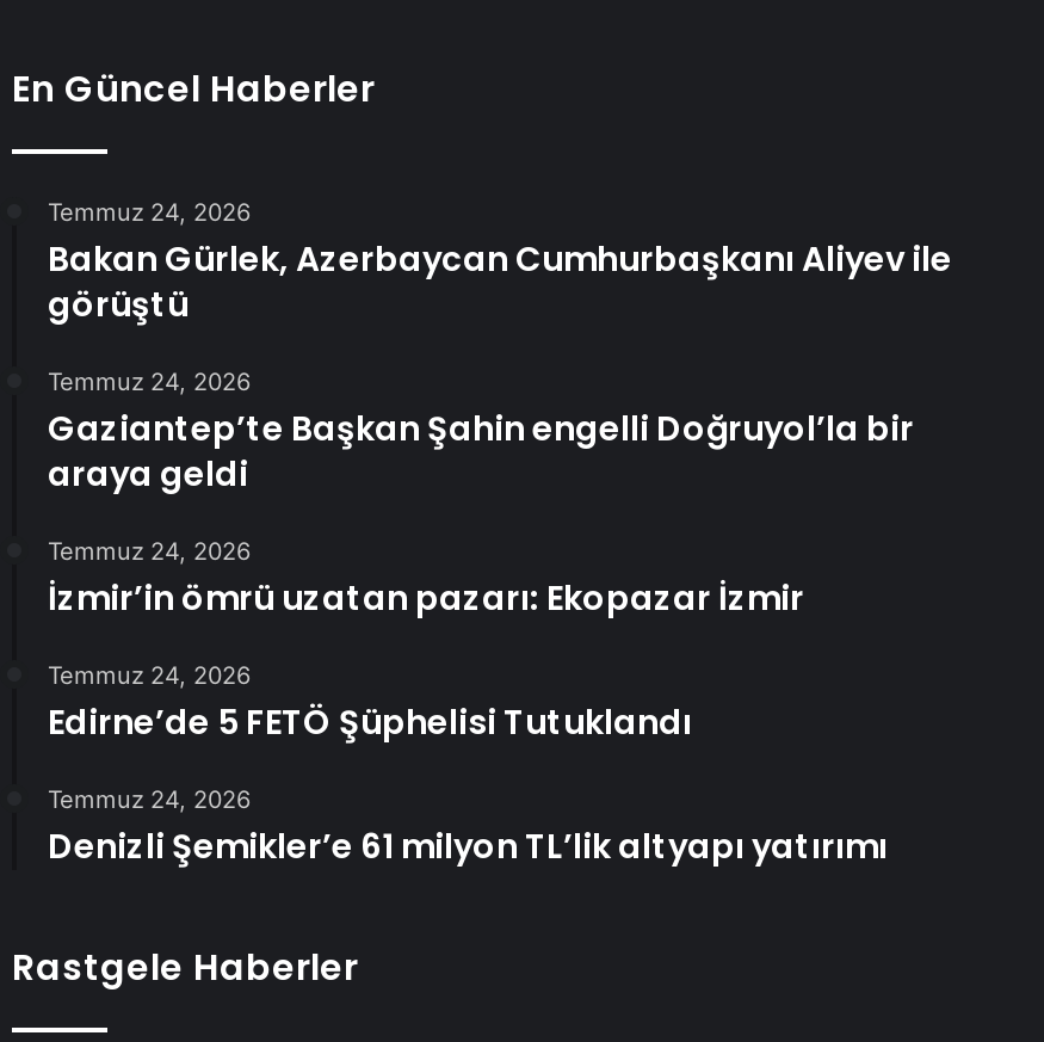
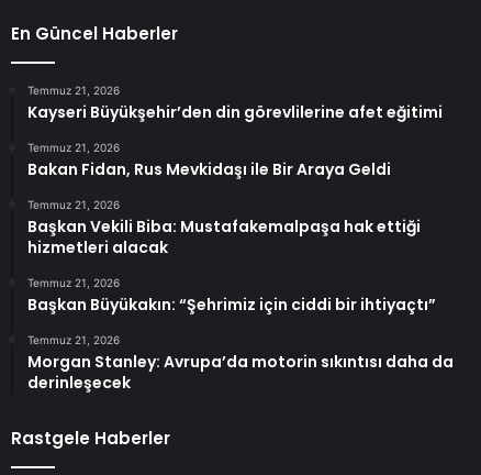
- Temmuz 24, 2026
- Bakan Gürlek, Azerbaycan Cumhurbaşkanı Aliyev ile
- görüştü
+ Temmuz 21, 2026
+ Kayseri Büyükşehir’den din görevlilerine afet eğitimi

- Temmuz 24, 2026
- Gaziantep’te Başkan Şahin engelli Doğruyol’la bir
- araya geldi
+ Temmuz 21, 2026
+ Bakan Fidan, Rus Mevkidaşı ile Bir Araya Geldi

- Temmuz 24, 2026
- İzmir’in ömrü uzatan pazarı: Ekopazar İzmir
+ Temmuz 21, 2026
+ Başkan Vekili Biba: Mustafakemalpaşa hak ettiği
+ hizmetleri alacak

- Temmuz 24, 2026
- Edirne’de 5 FETÖ Şüphelisi Tutuklandı
+ Temmuz 21, 2026
+ Başkan Büyükakın: “Şehrimiz için ciddi bir ihtiyaçtı”

- Temmuz 24, 2026
- Denizli Şemikler’e 61 milyon TL’lik altyapı yatırımı
+ Temmuz 21, 2026
+ Morgan Stanley: Avrupa’da motorin sıkıntısı daha da
+ derinleşecek
